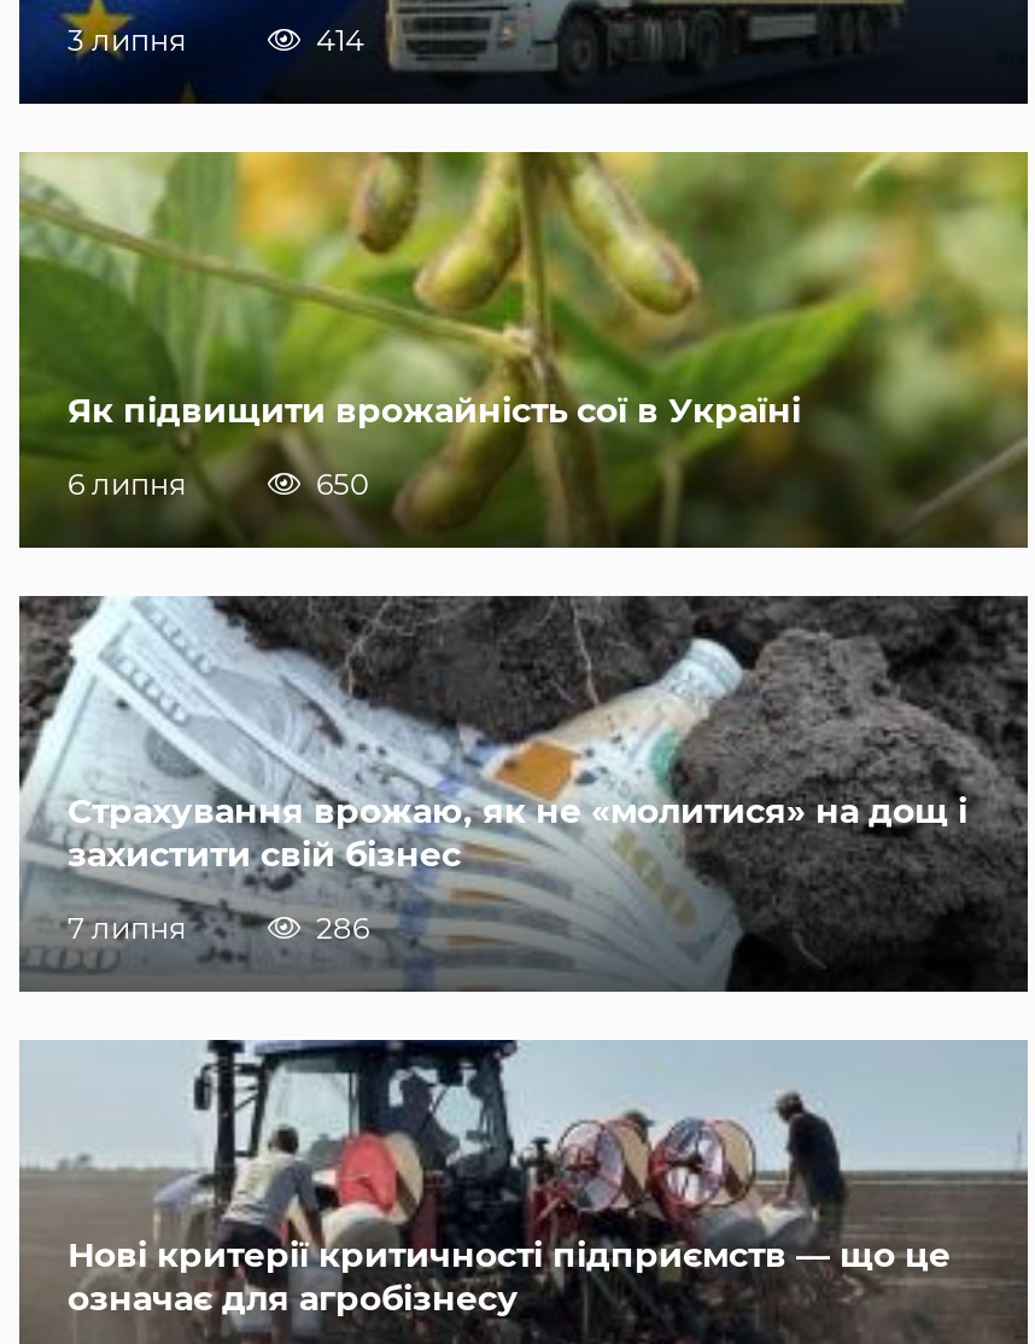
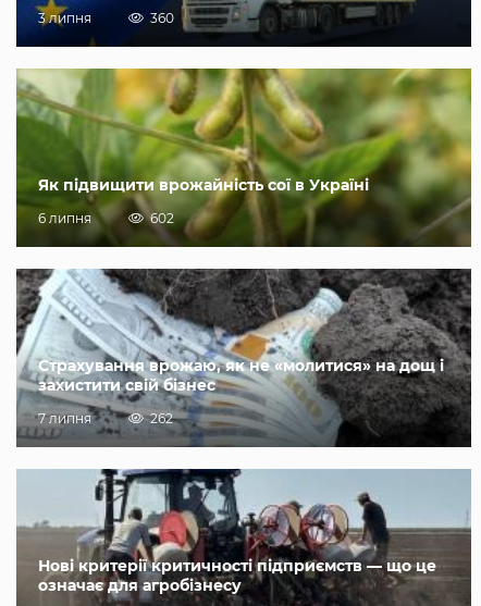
- 414
+ 360

- 650
+ 602

- 286
+ 262
